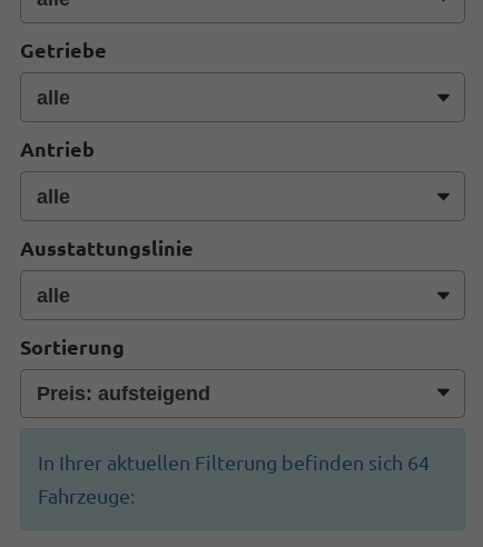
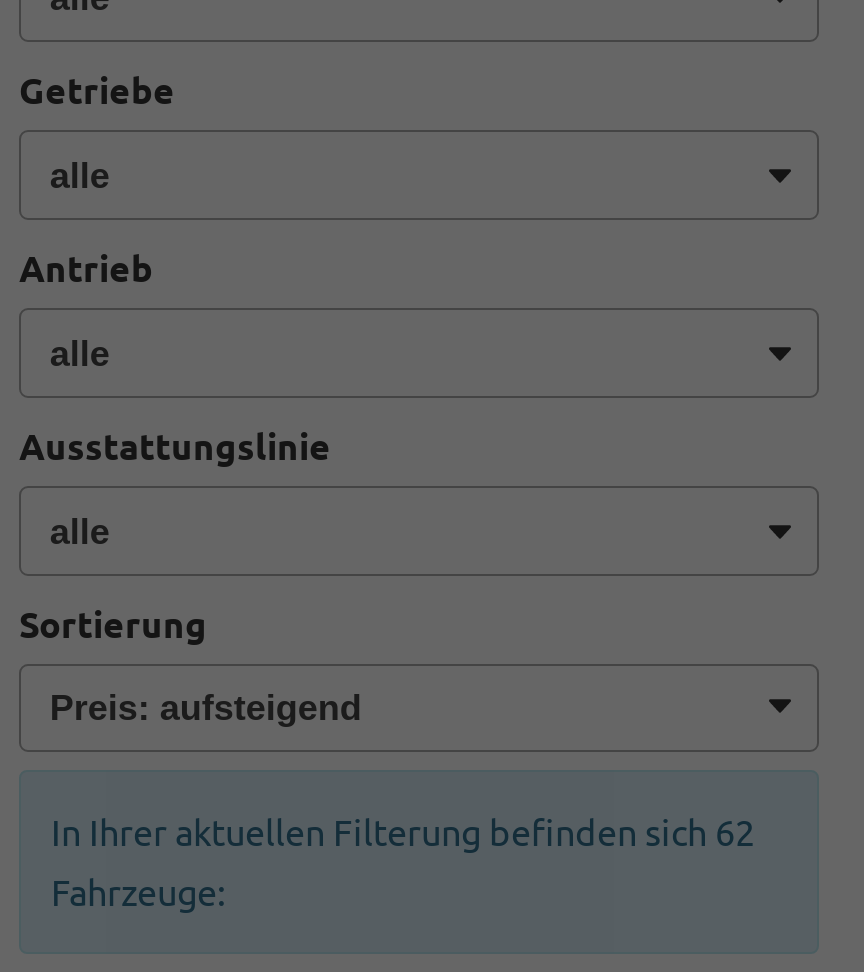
- In Ihrer aktuellen Filterung befinden sich 64
+ In Ihrer aktuellen Filterung befinden sich 62
